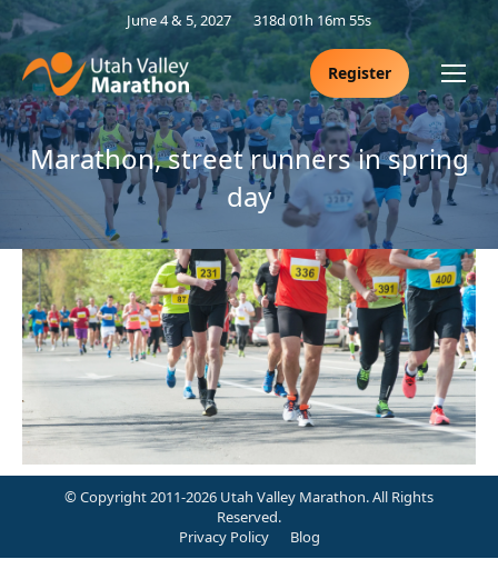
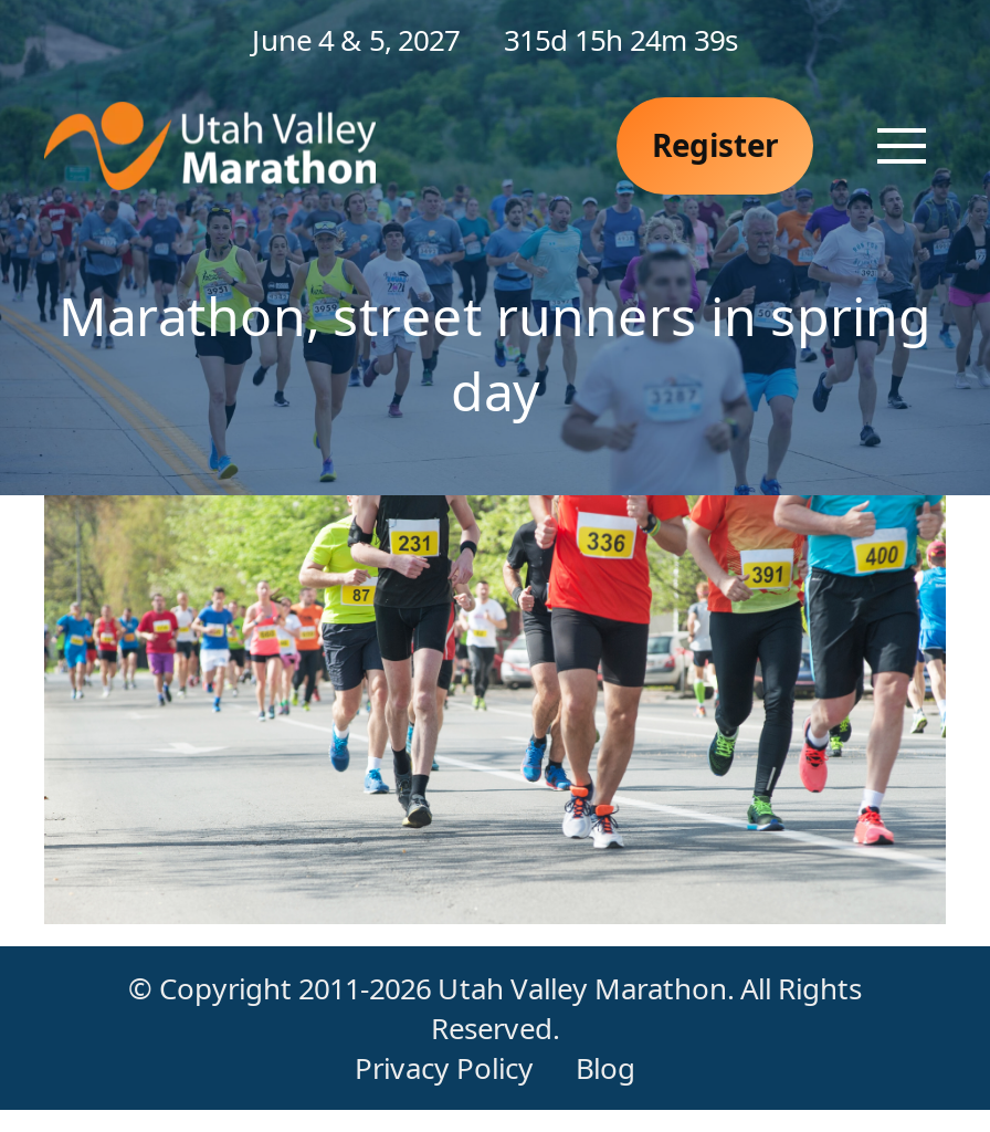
- June 4 & 5, 2027 318d 01h 16m 55s
+ June 4 & 5, 2027 315d 15h 24m 39s
